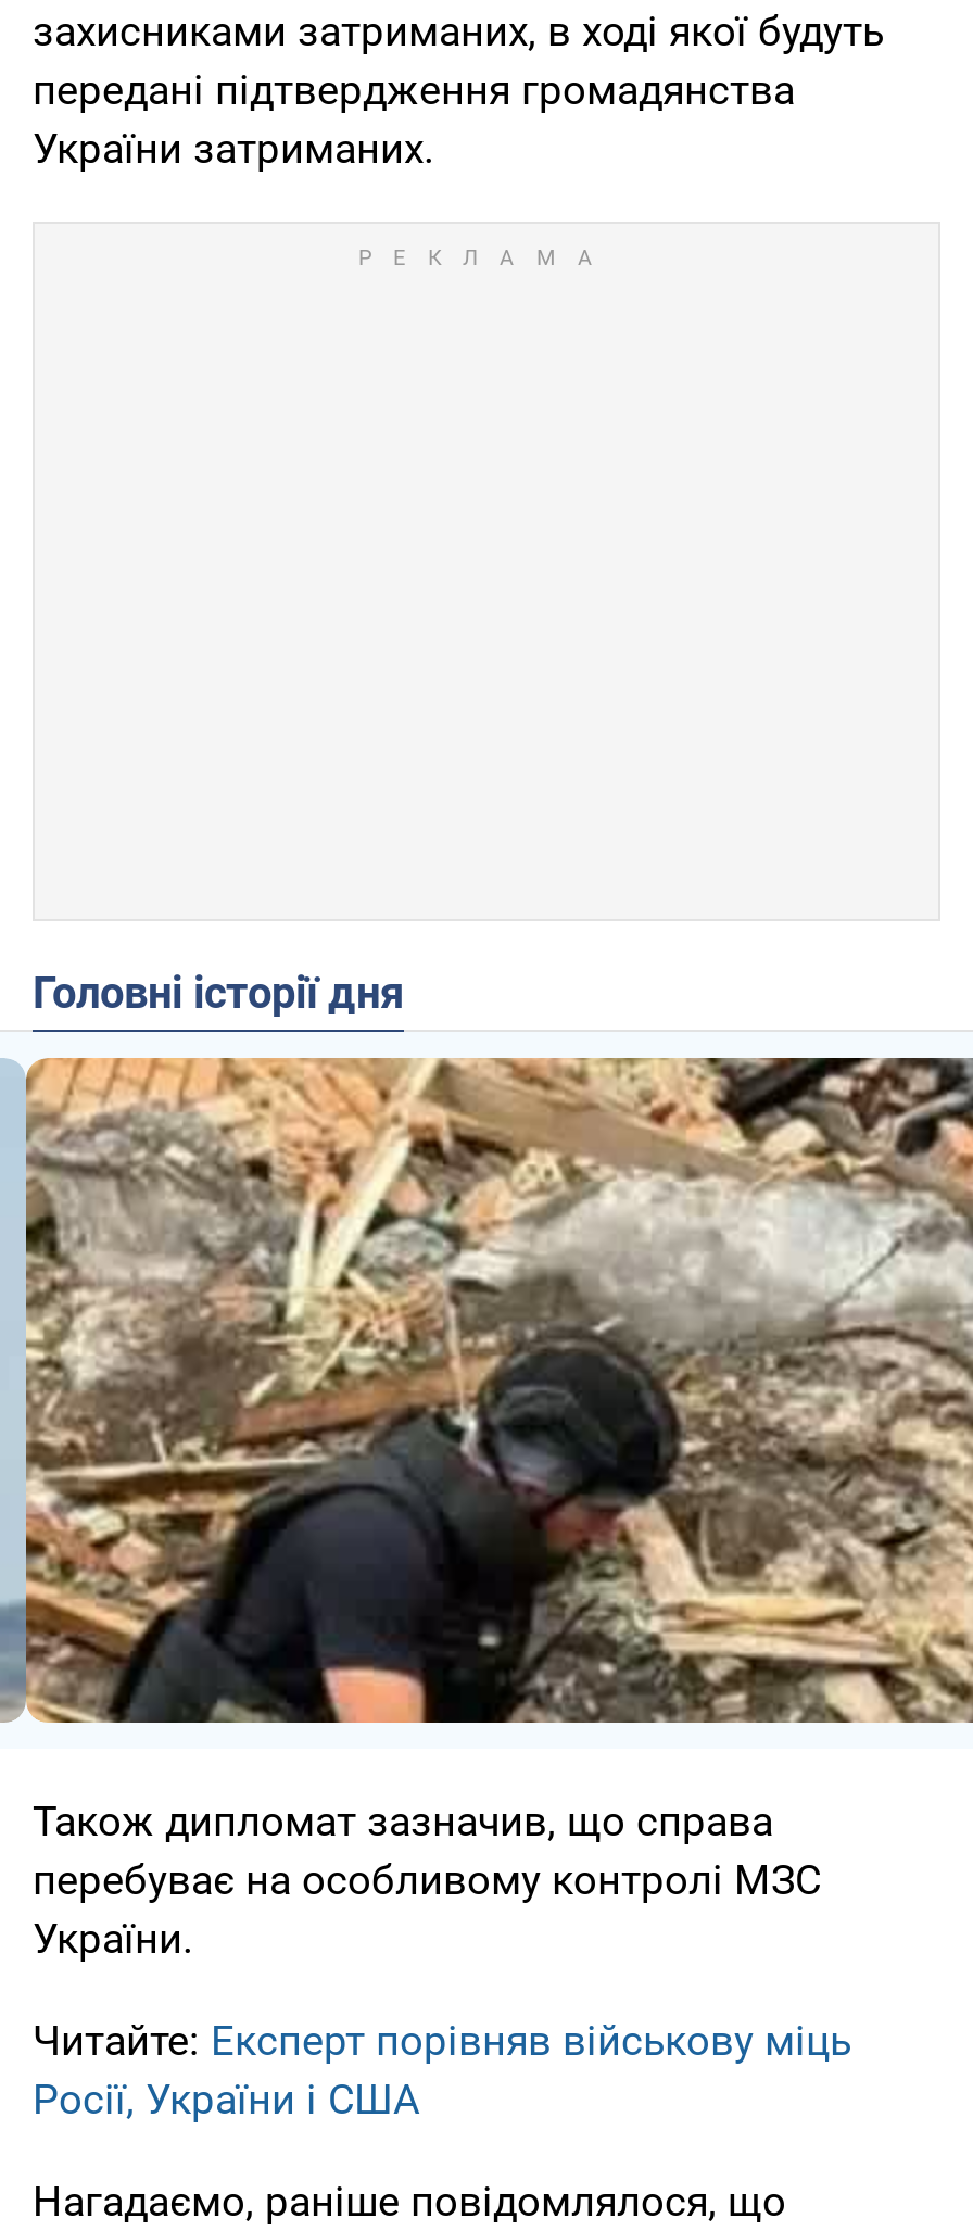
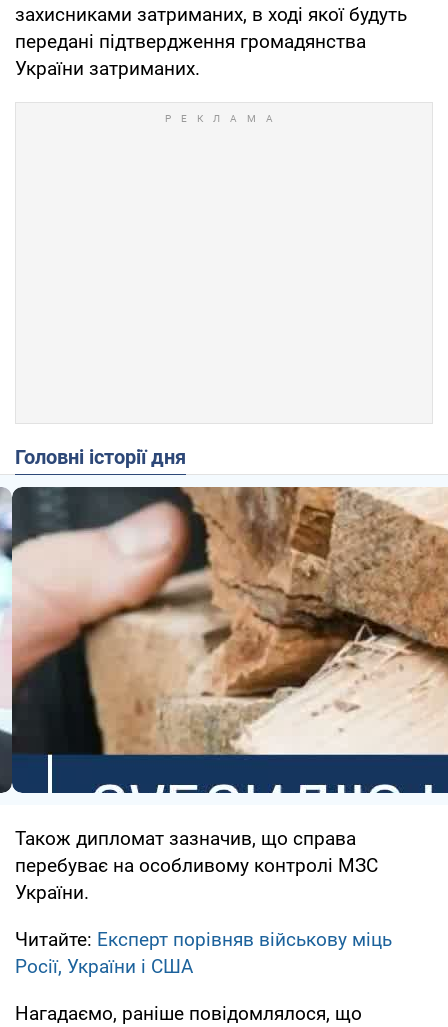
- [image]
+ [image]
